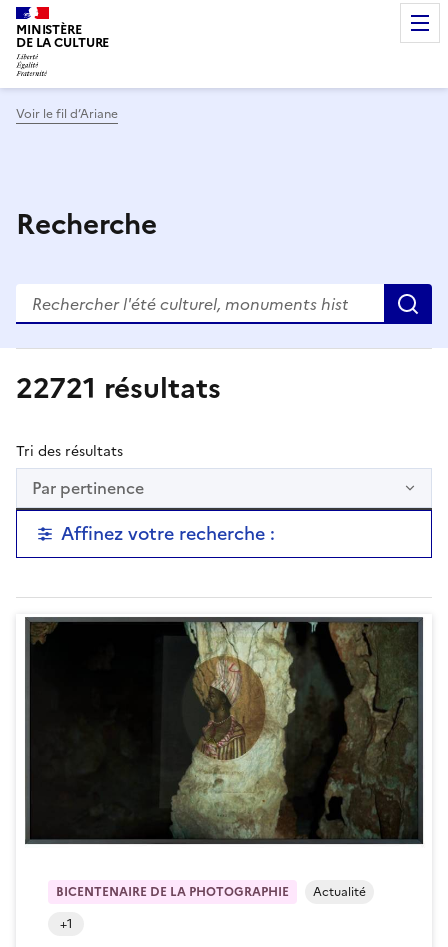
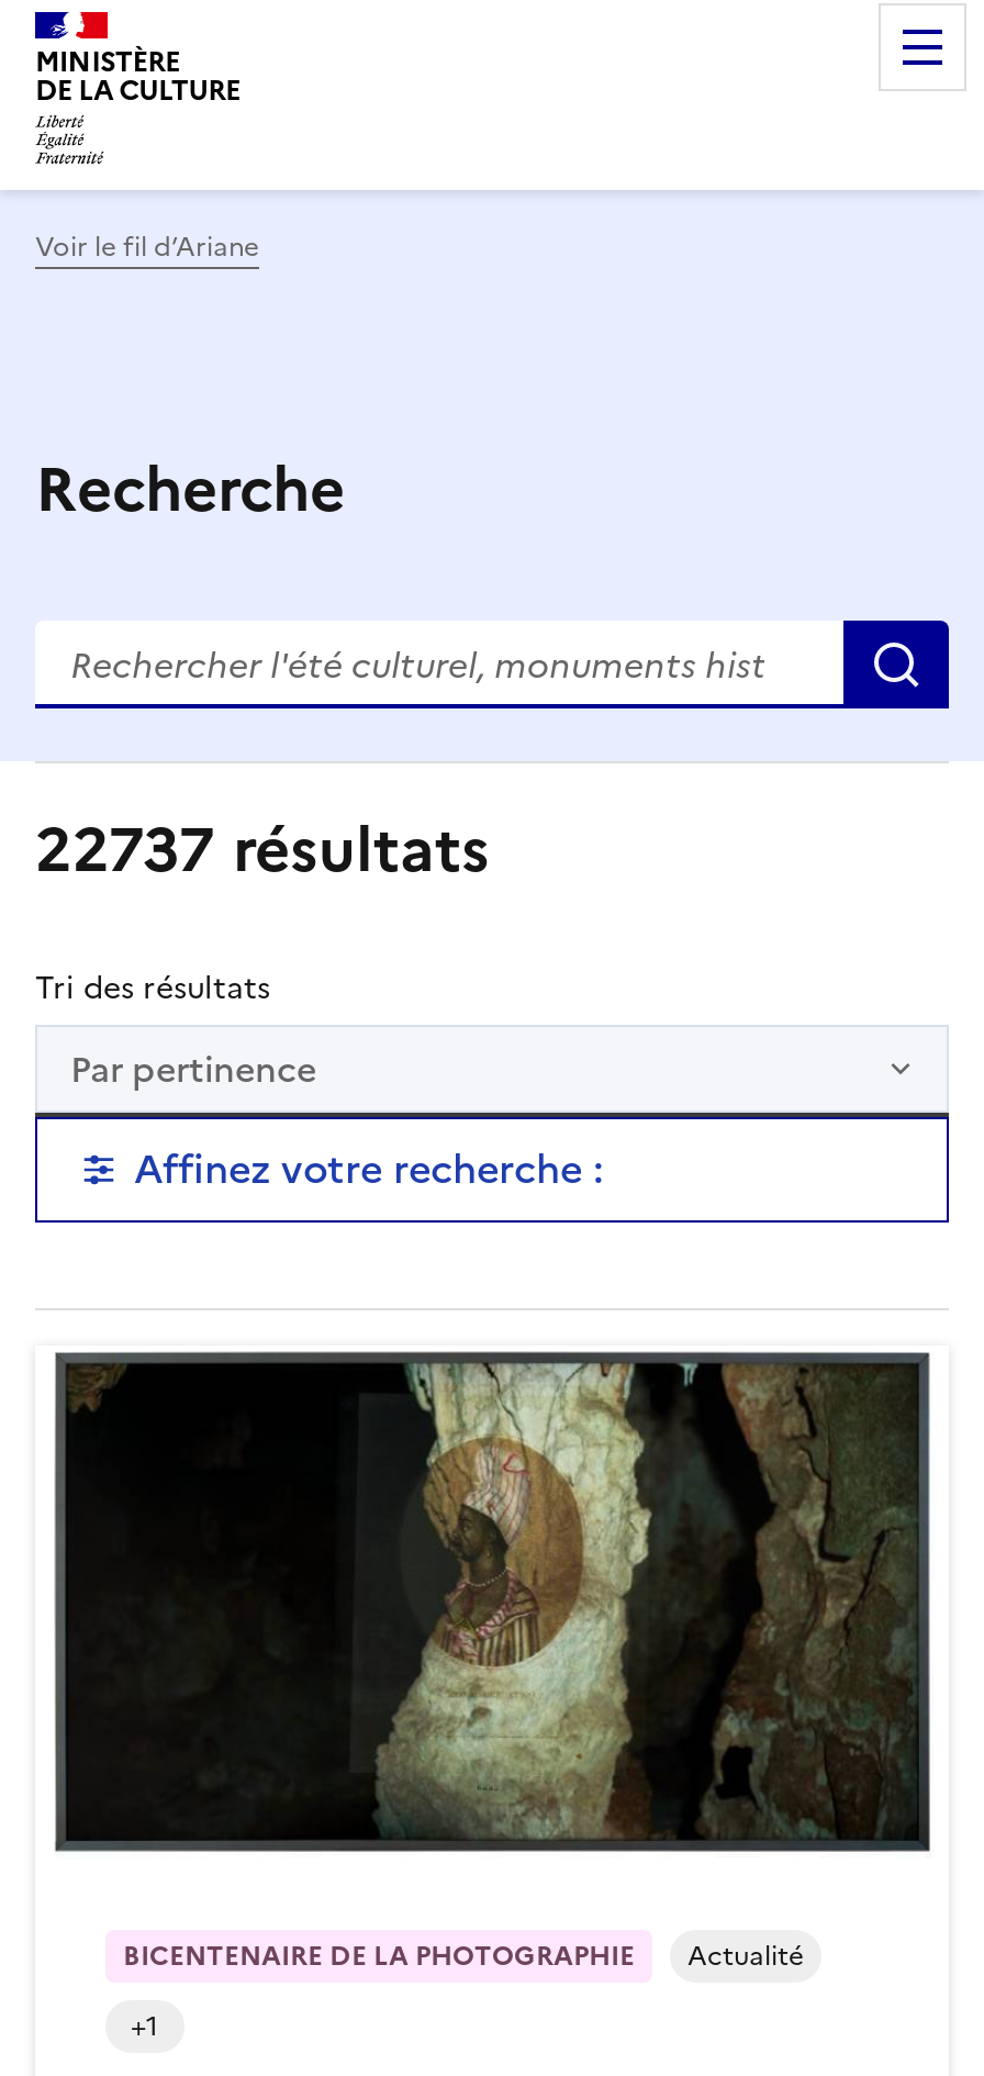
- 22721 résultats
+ 22737 résultats
